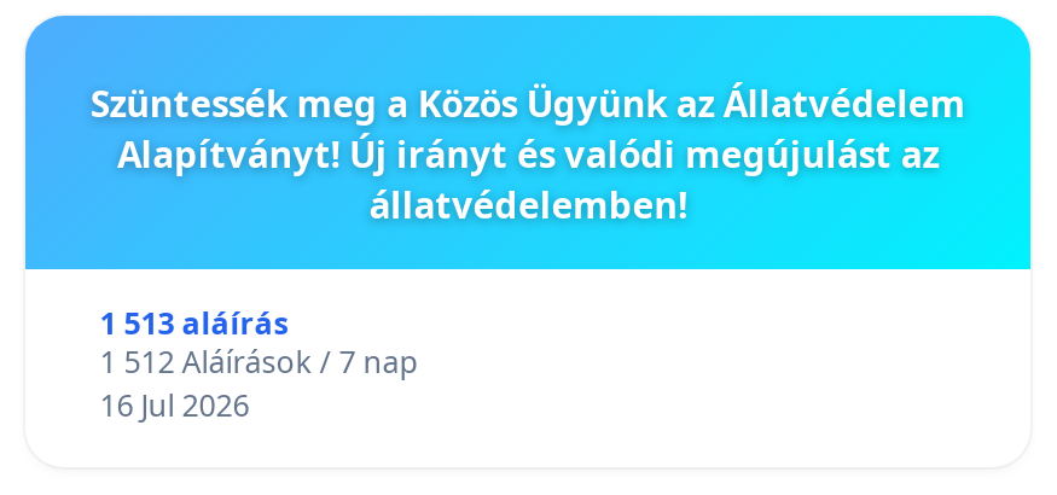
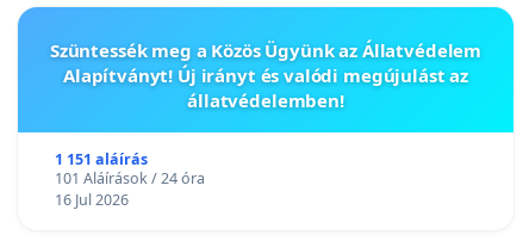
- 1 513 aláírás
+ 1 151 aláírás

- 1 512 Aláírások / 7 nap
+ 101 Aláírások / 24 óra
